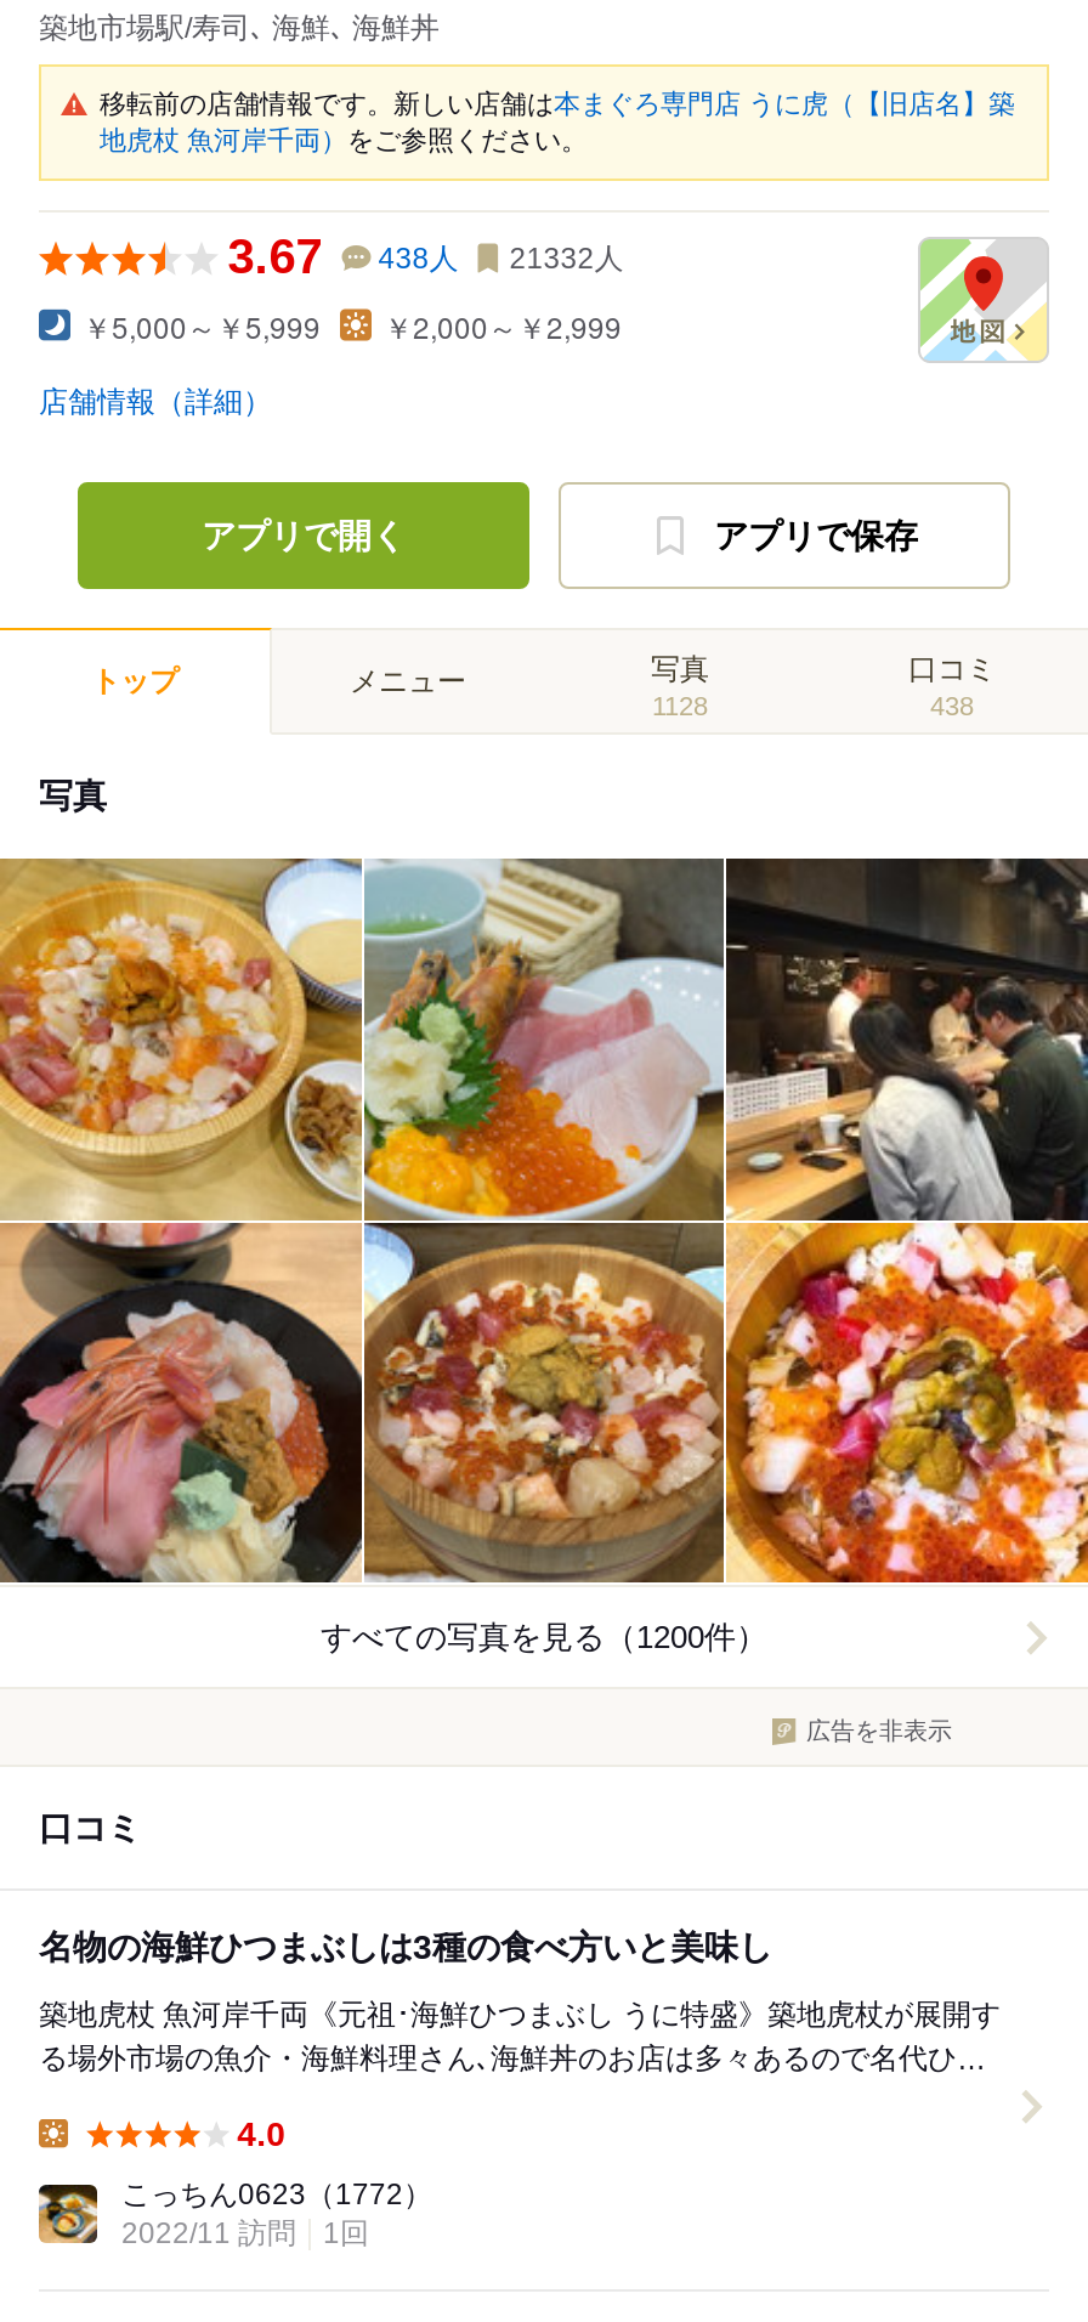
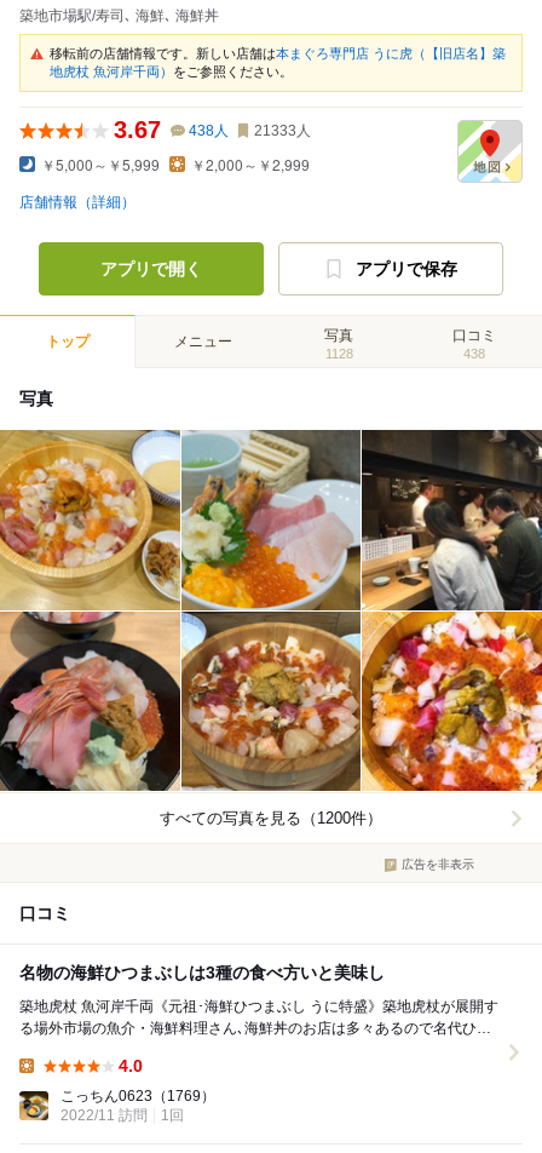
- 3.67 438人 21332人
+ 3.67 438人 21333人

- こっちん0623（1772）
+ こっちん0623（1769）
